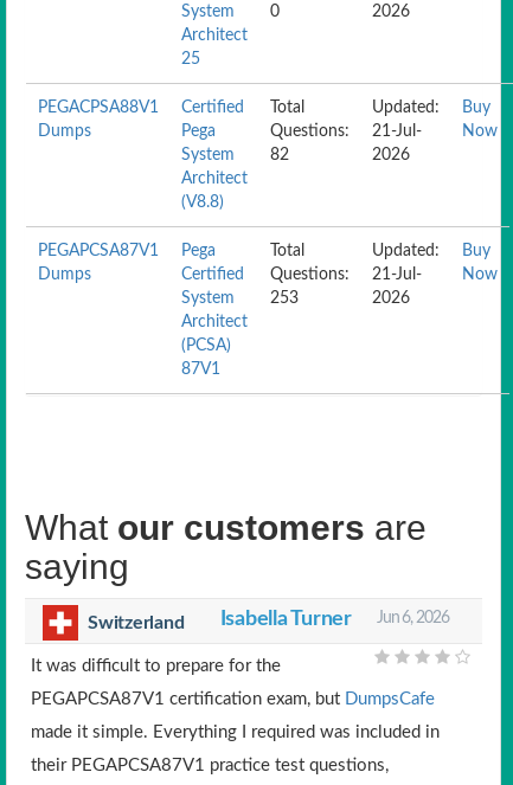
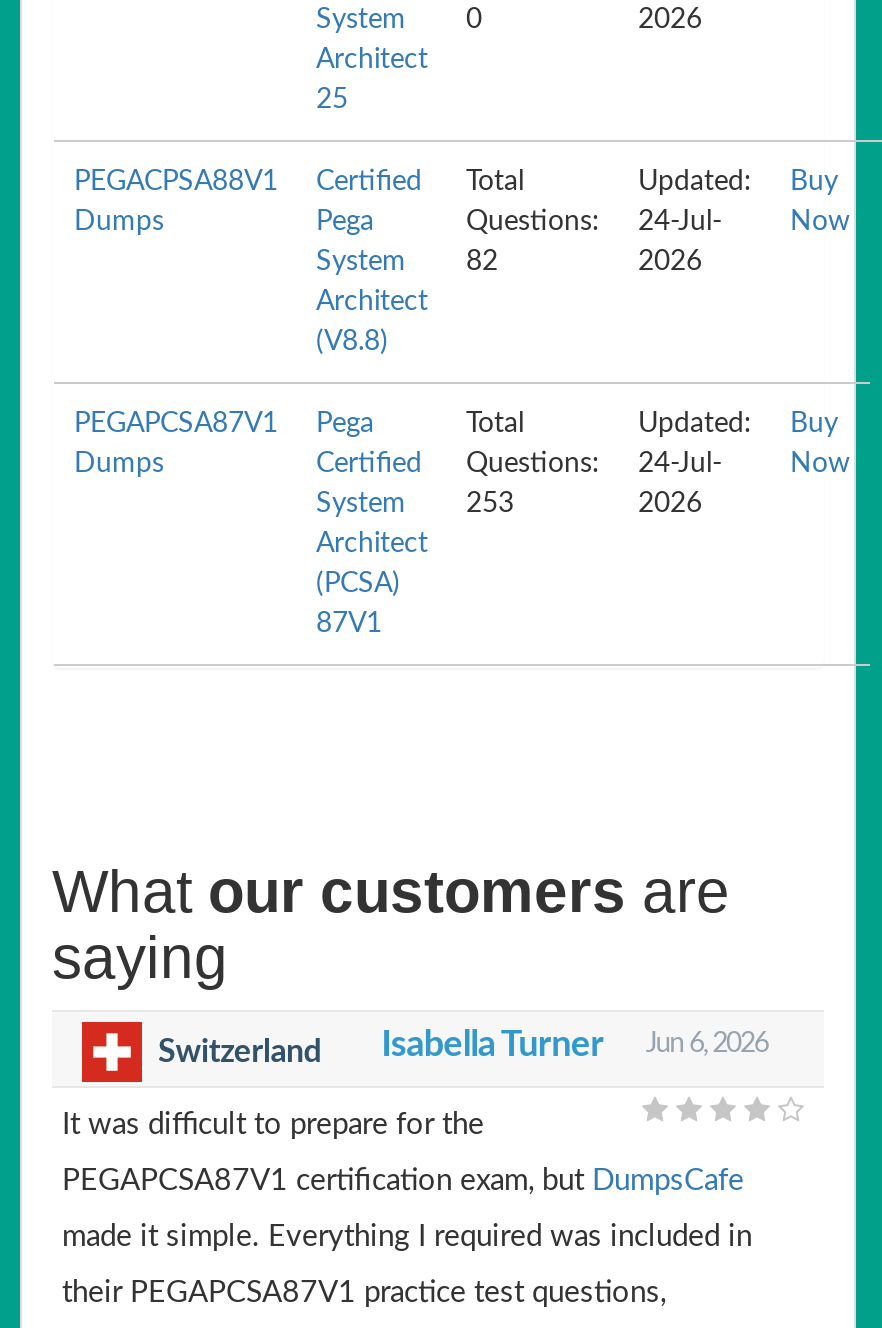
- Questions: 21-Jul-
+ Questions: 24-Jul-

- Certified Questions: 21-Jul-
+ Certified Questions: 24-Jul-
